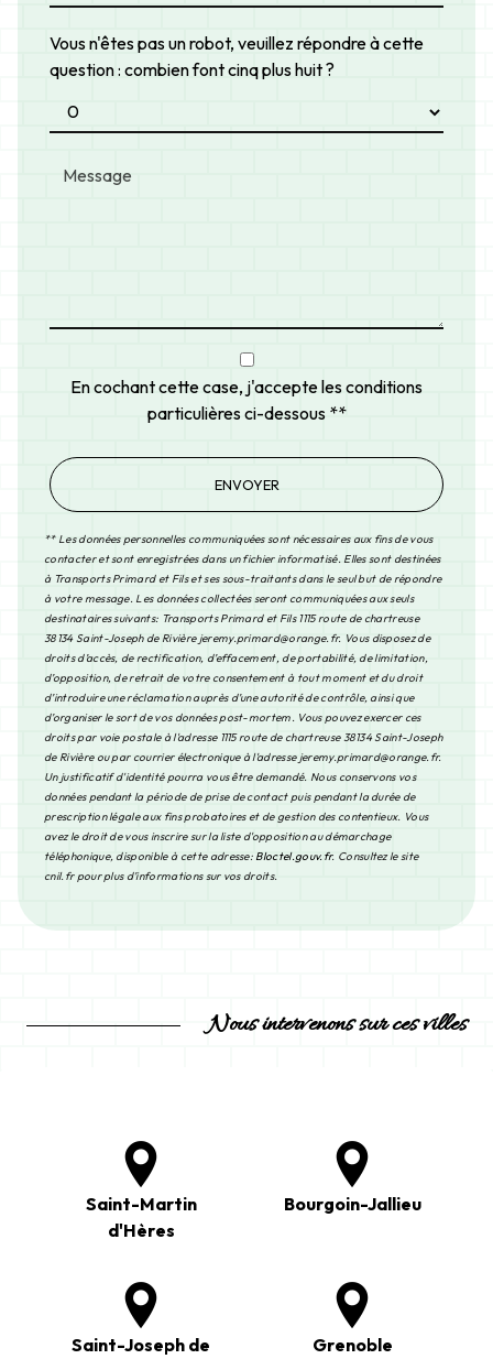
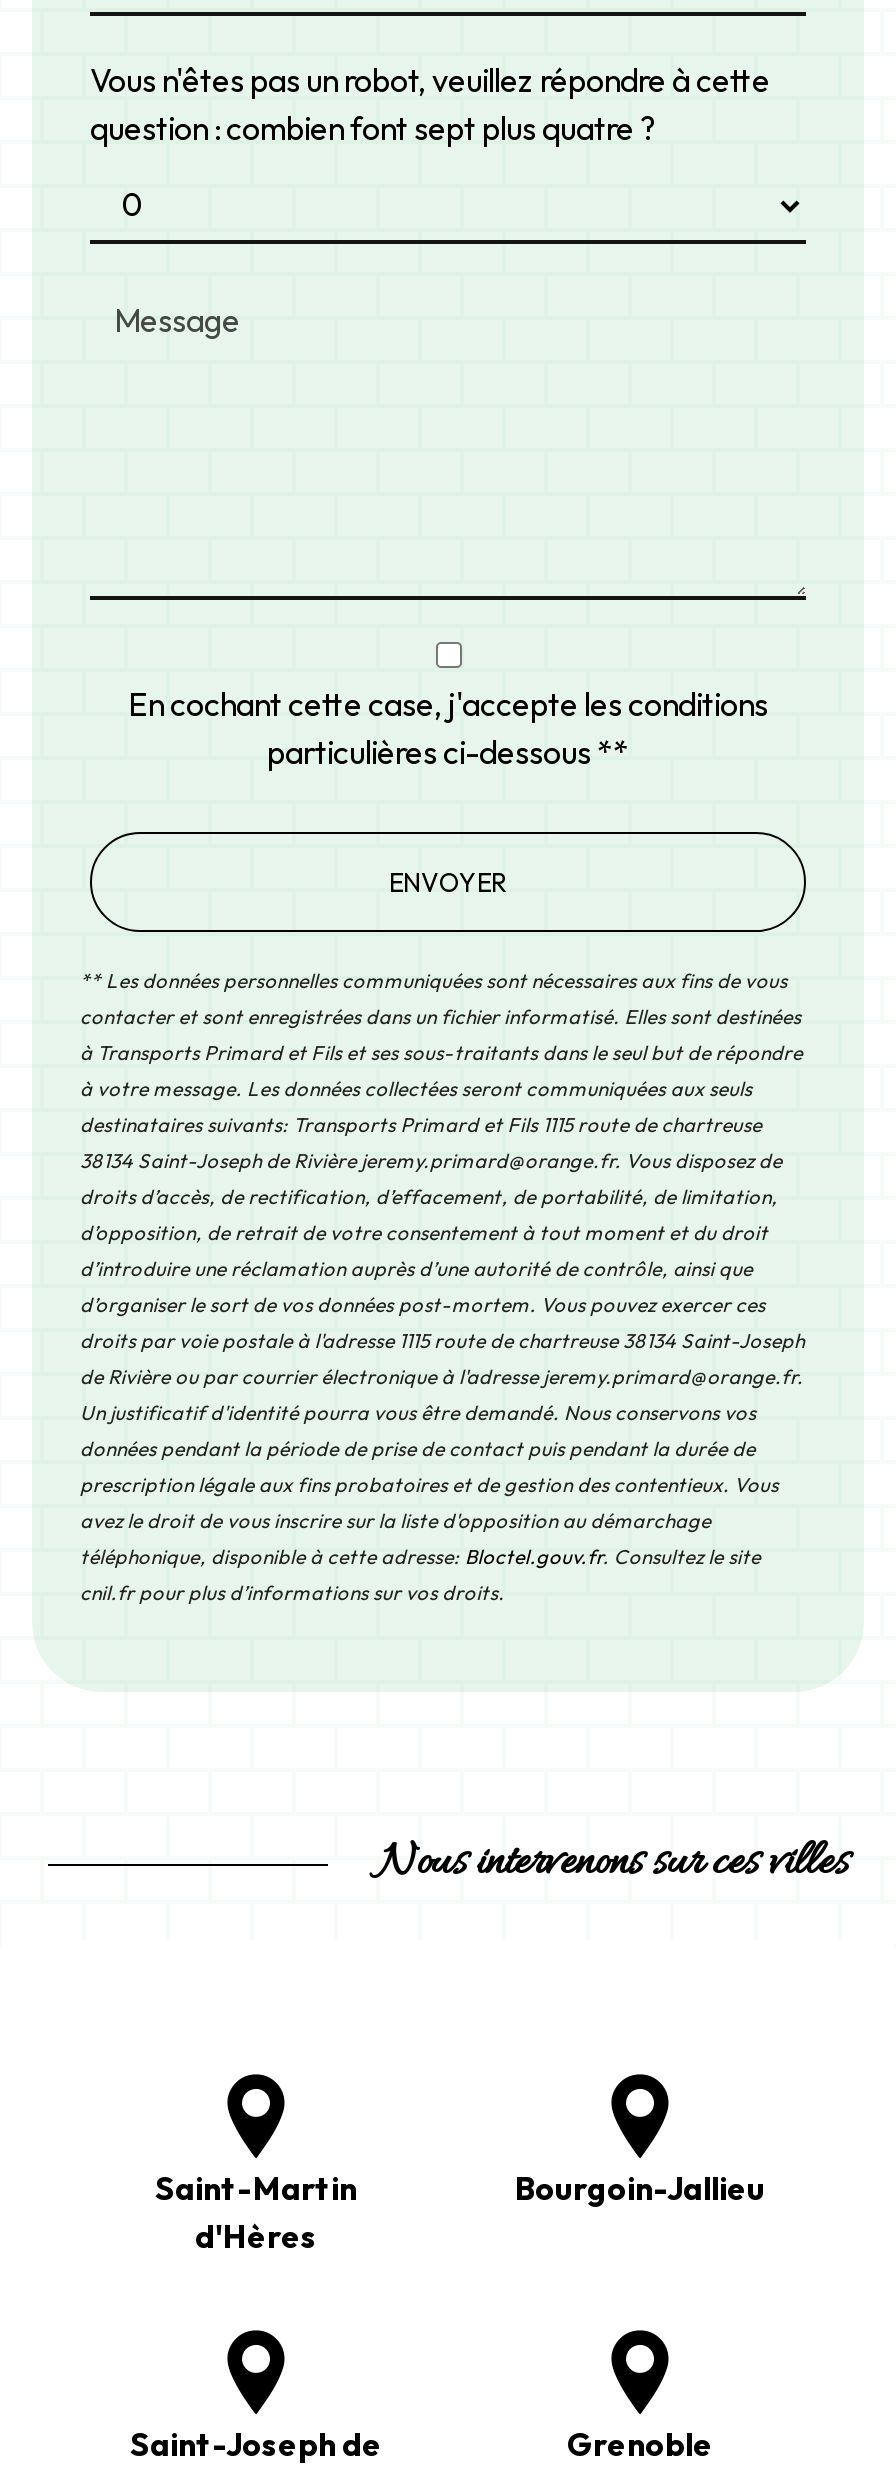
- question : combien font cinq plus huit ?
+ question : combien font sept plus quatre ?
